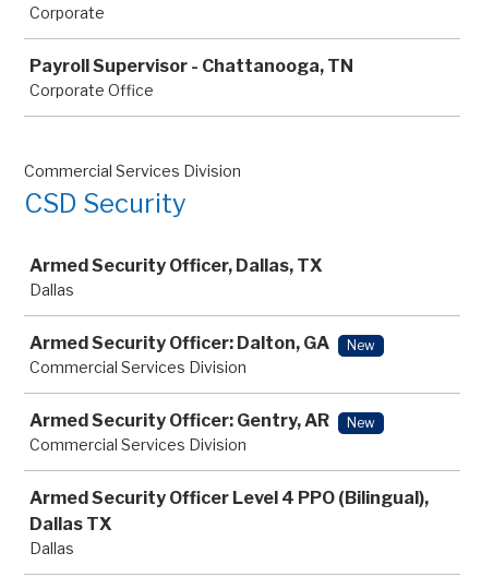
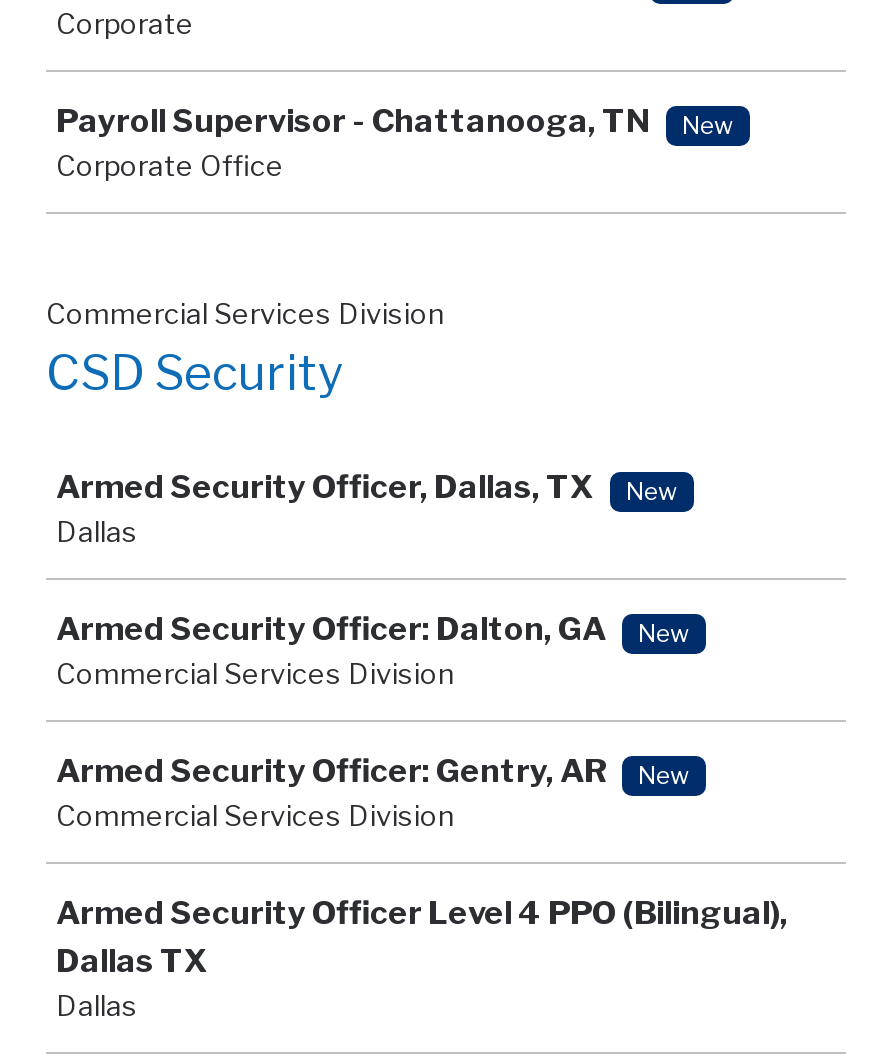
+ New

+ New
